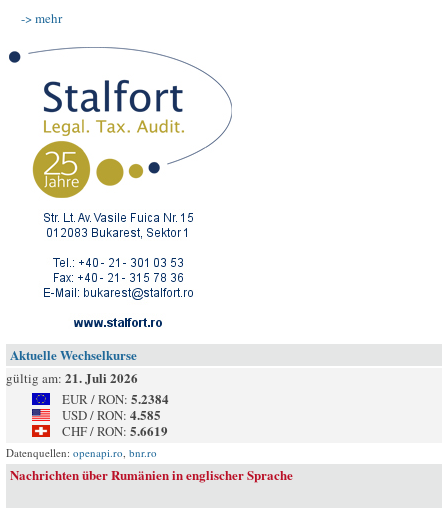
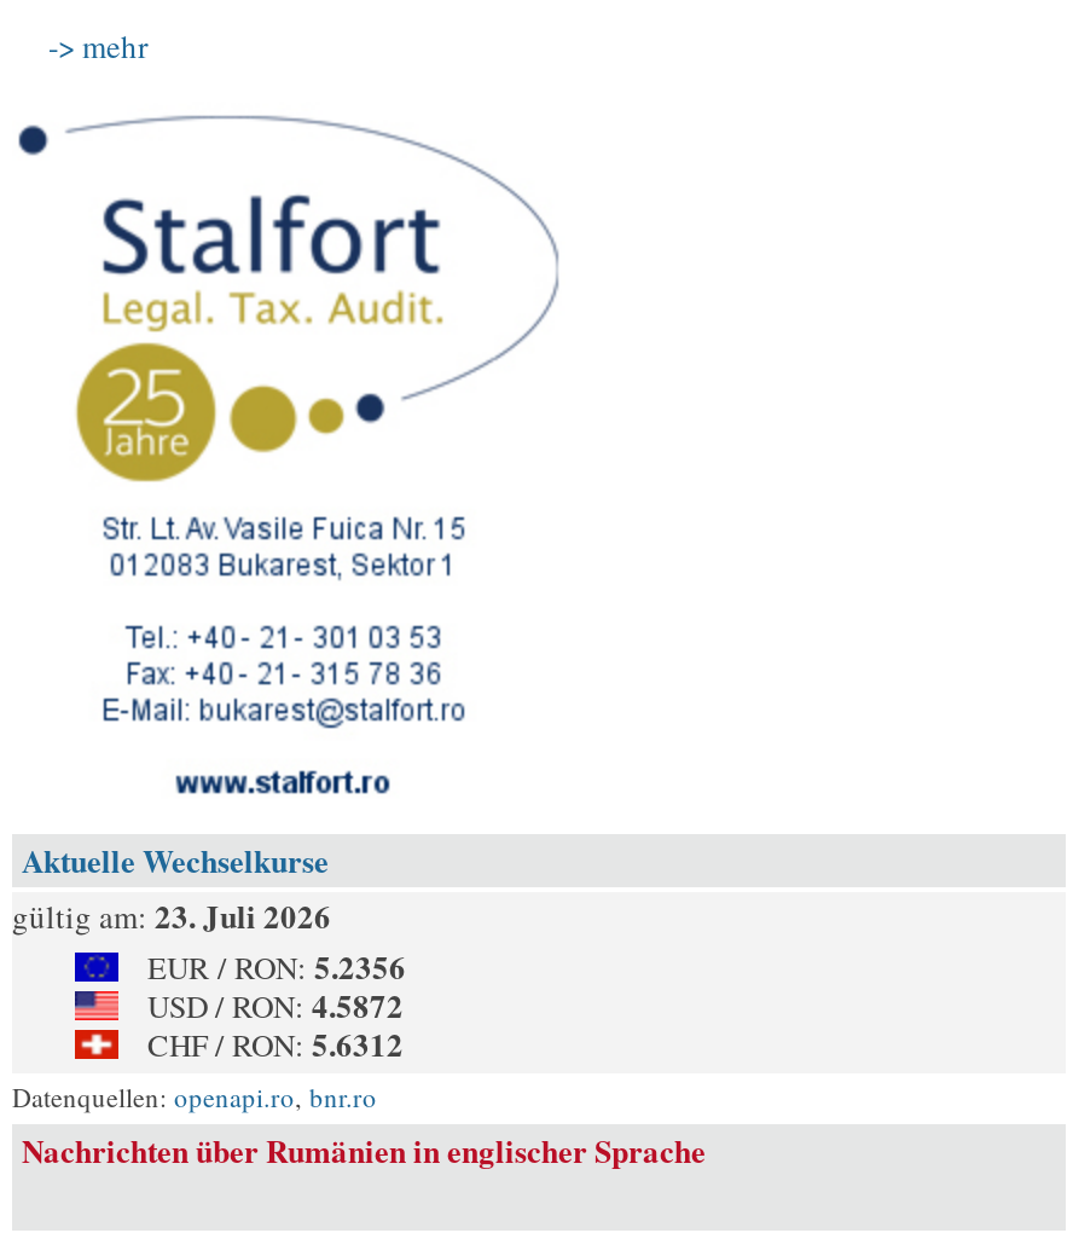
- gültig am: 21. Juli 2026
+ gültig am: 23. Juli 2026

- EUR / RON: 5.2384
+ EUR / RON: 5.2356

- USD / RON: 4.585
+ USD / RON: 4.5872

- CHF / RON: 5.6619
+ CHF / RON: 5.6312
